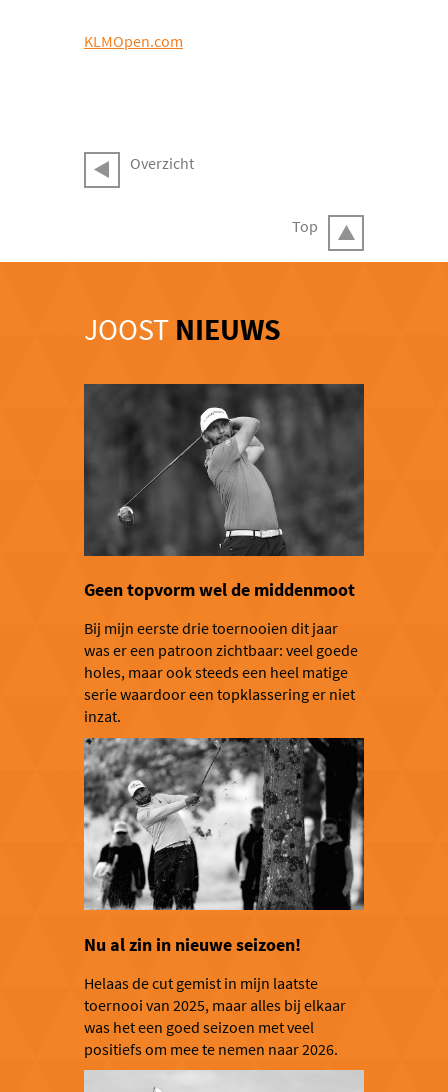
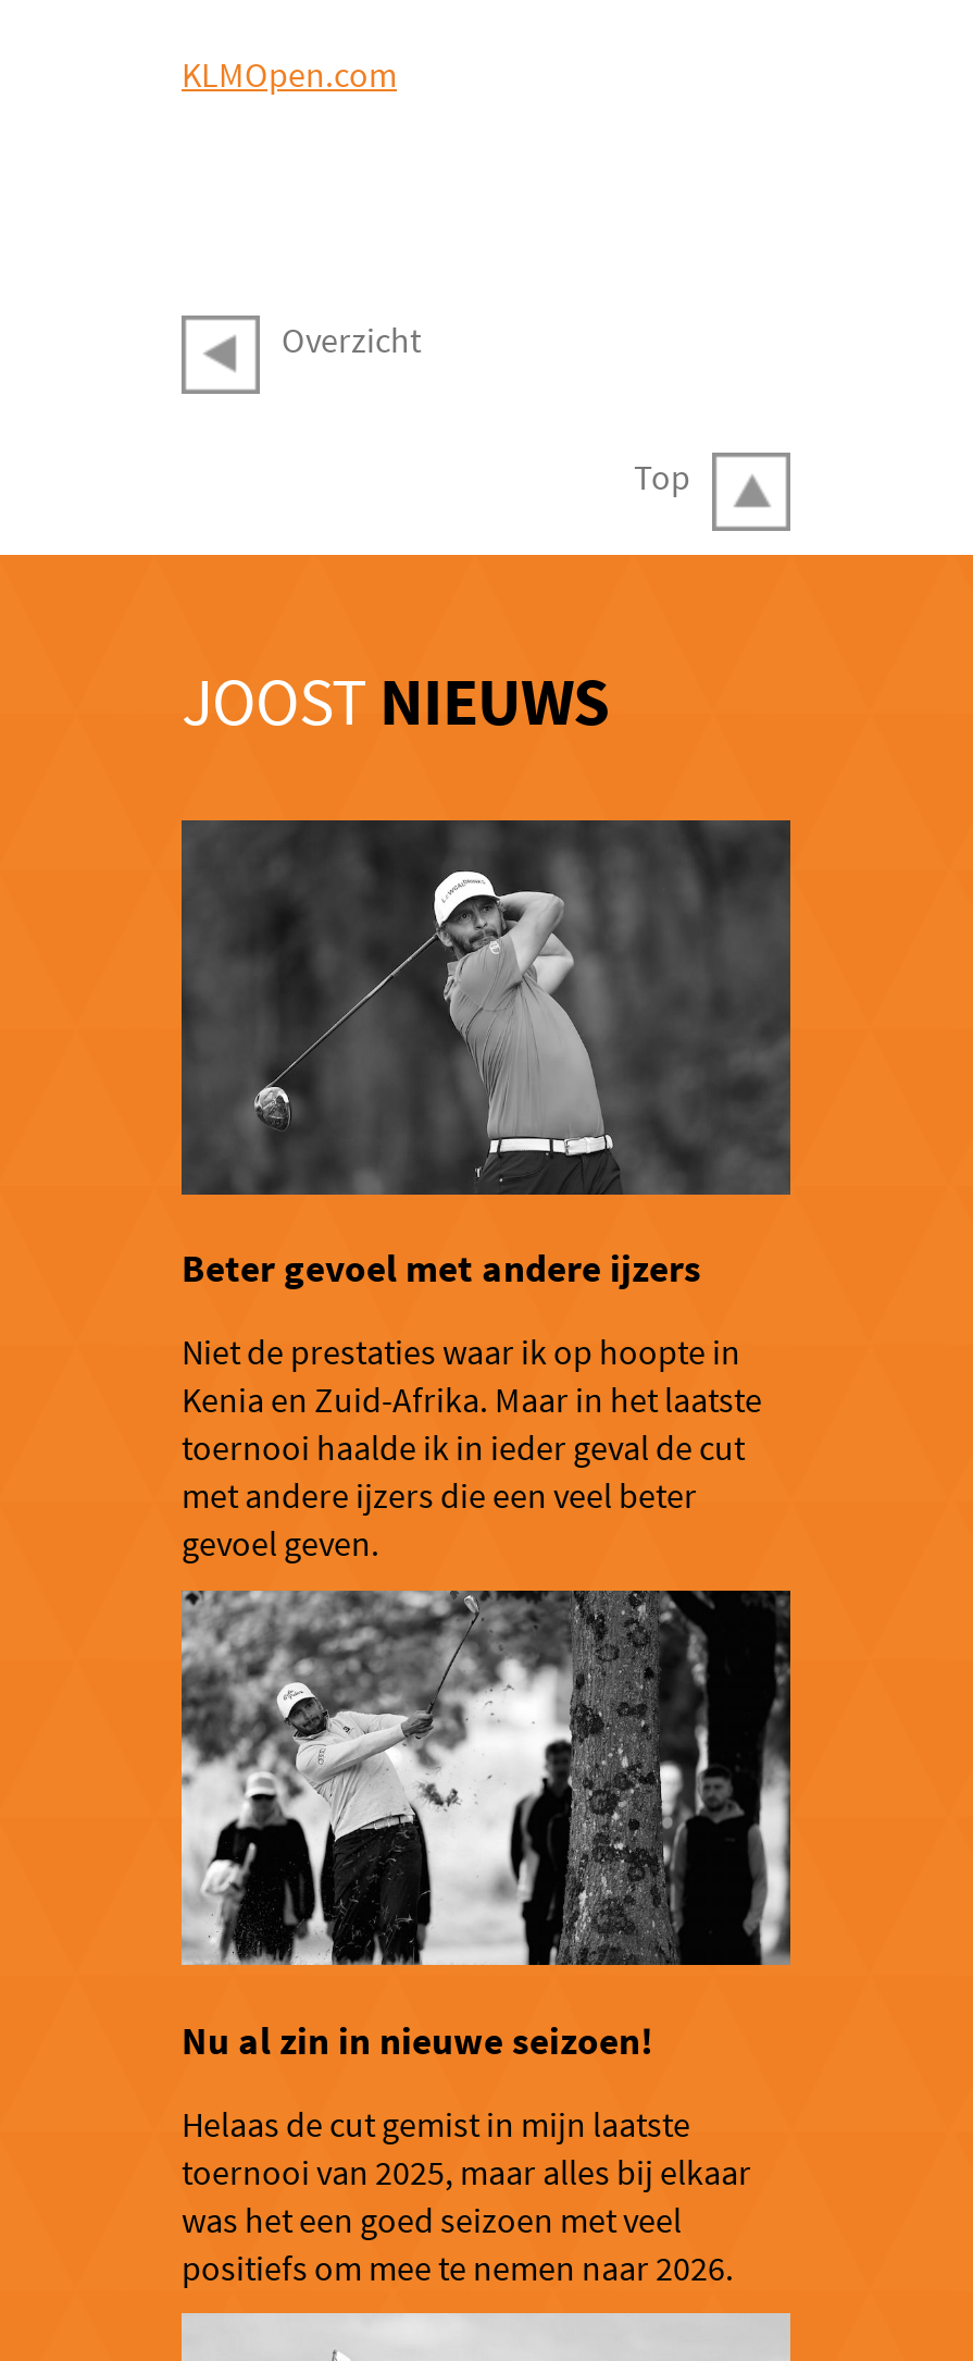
- Geen topvorm wel de middenmoot
+ Beter gevoel met andere ijzers

- Bij mijn eerste drie toernooien dit jaar
- was er een patroon zichtbaar: veel goede
- holes, maar ook steeds een heel matige
- serie waardoor een topklassering er niet
- inzat.
+ Niet de prestaties waar ik op hoopte in
+ Kenia en Zuid-Afrika. Maar in het laatste
+ toernooi haalde ik in ieder geval de cut
+ met andere ijzers die een veel beter
+ gevoel geven.
